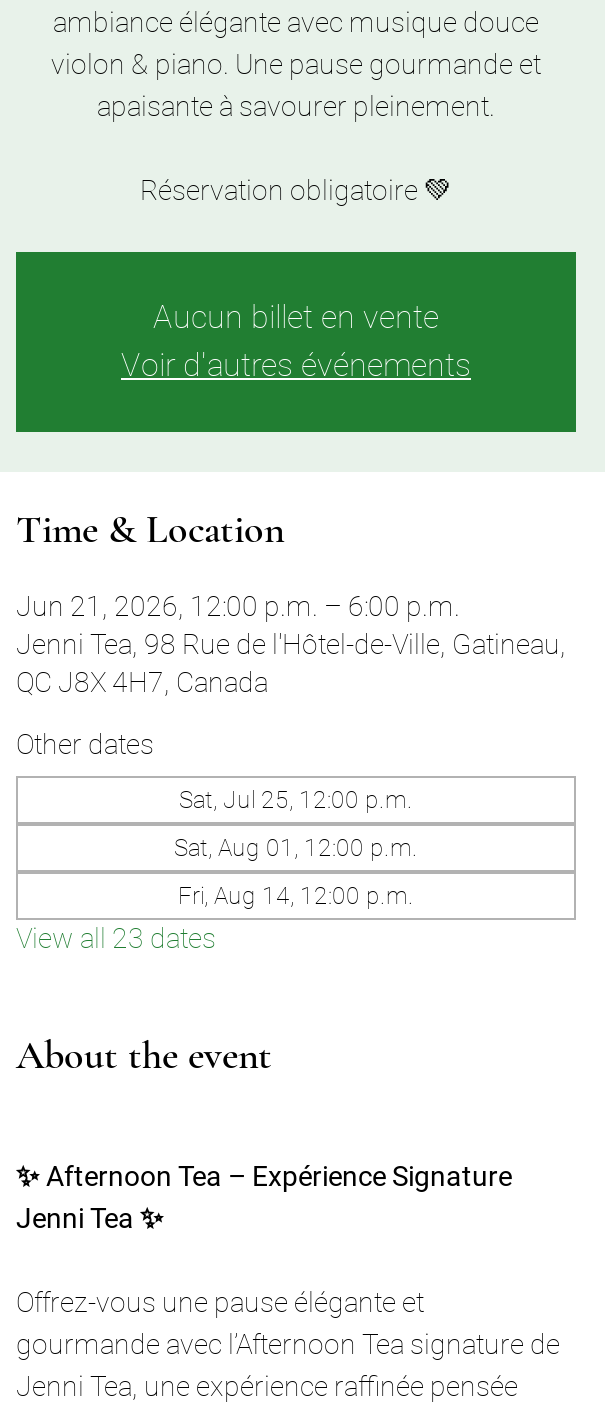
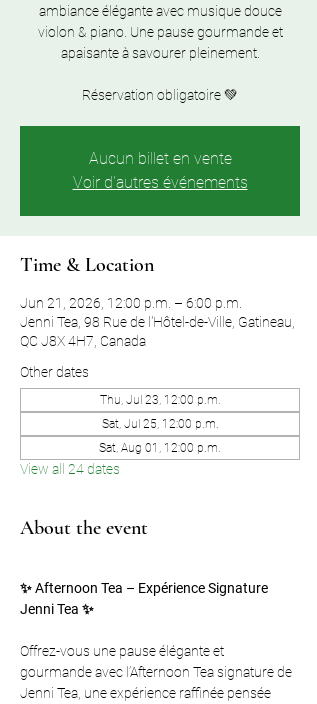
+ Thu, Jul 23, 12:00 p.m.

moved down: Sat, Jul 25, 12:00 p.m. | Sat, Aug 01, 12:00 p.m.

- Fri, Aug 14, 12:00 p.m.
- View all 23 dates
+ View all 24 dates
